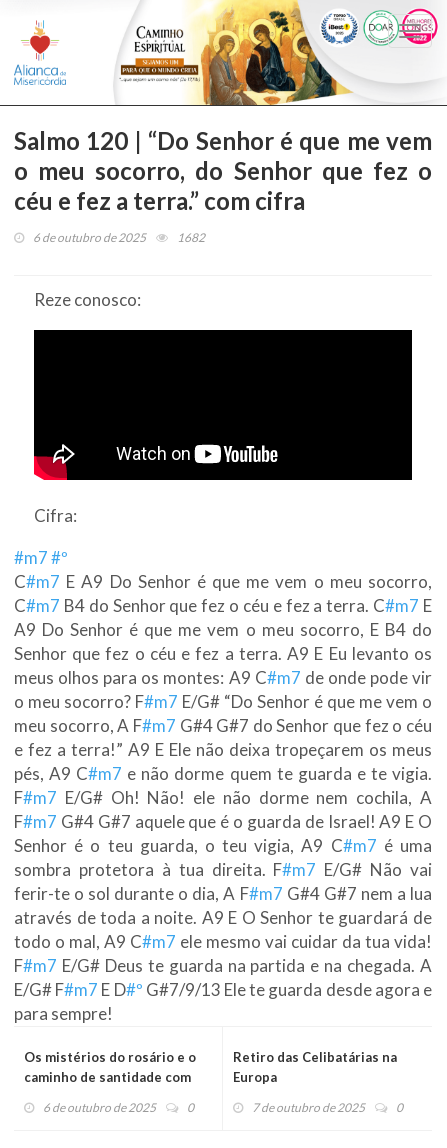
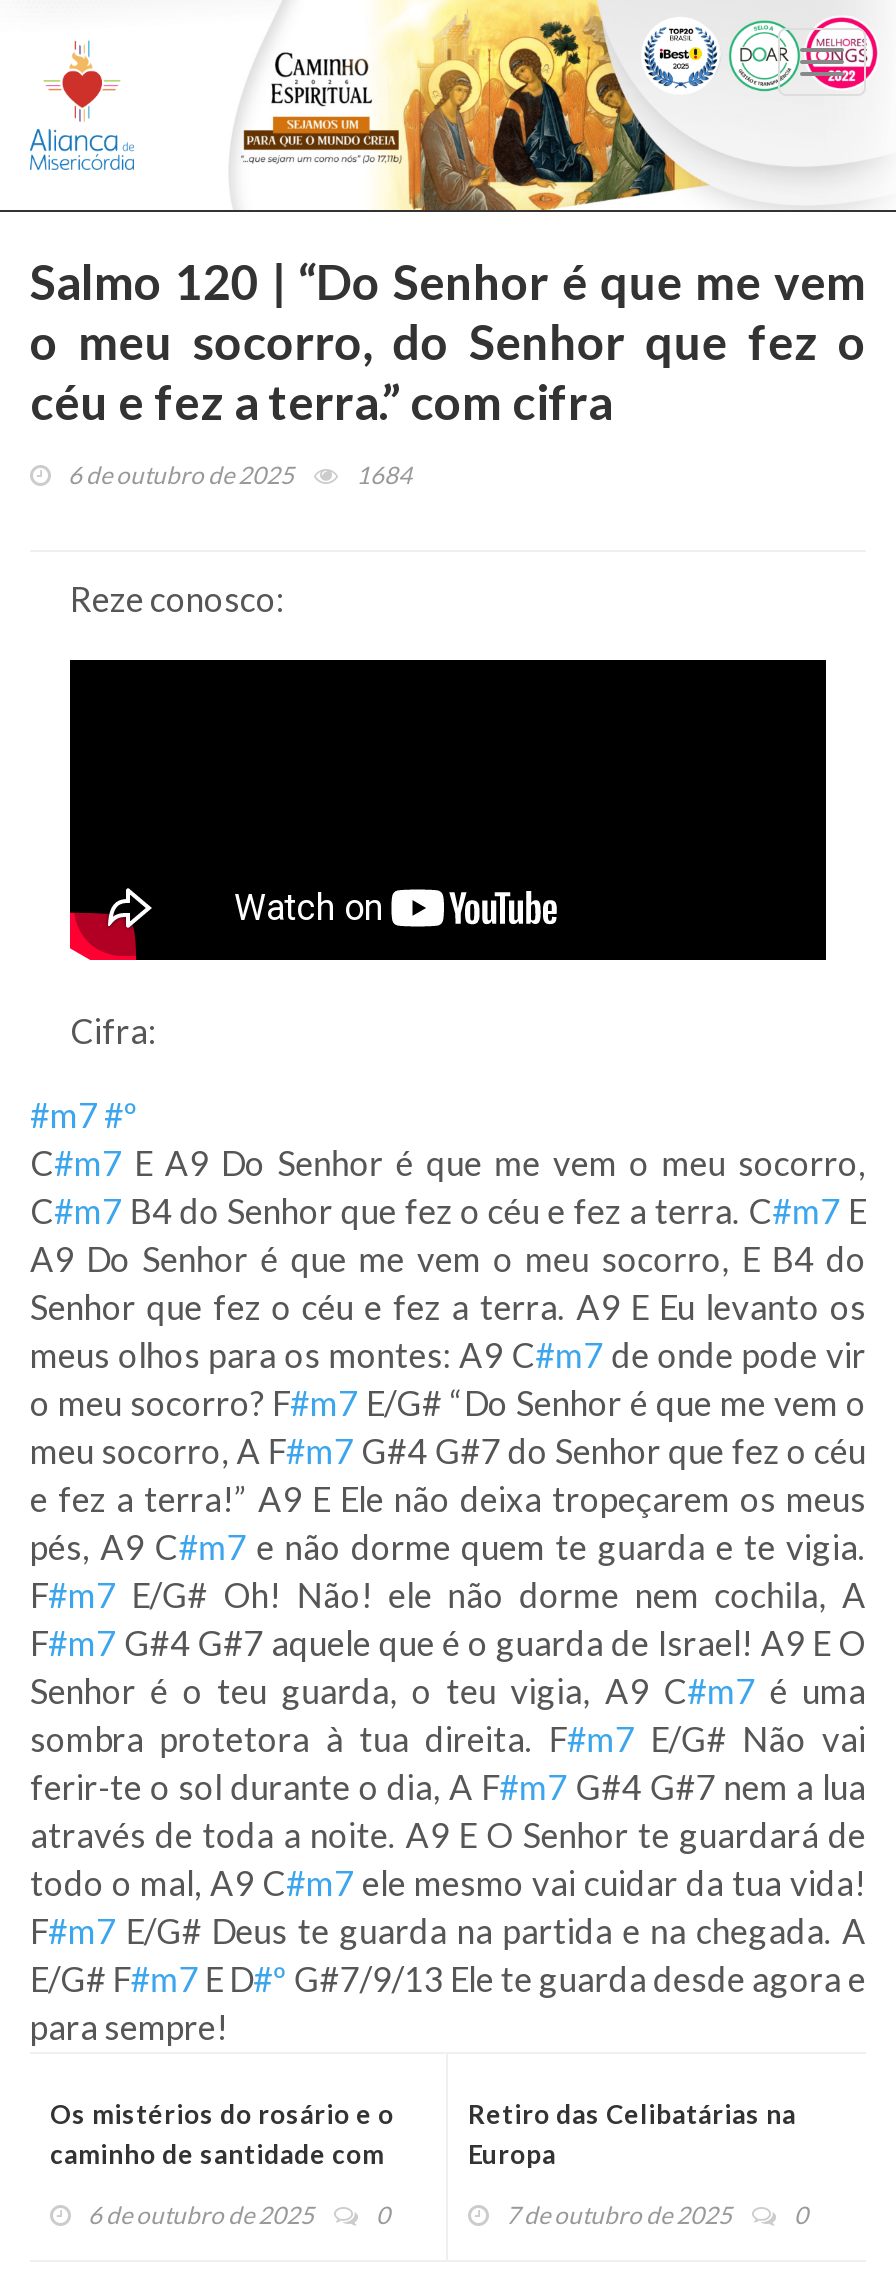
- 1682
+ 1684
